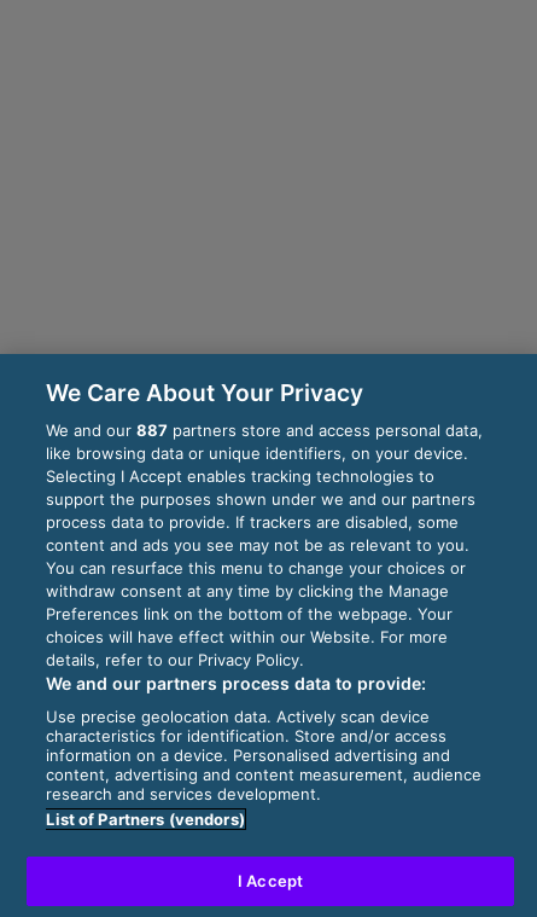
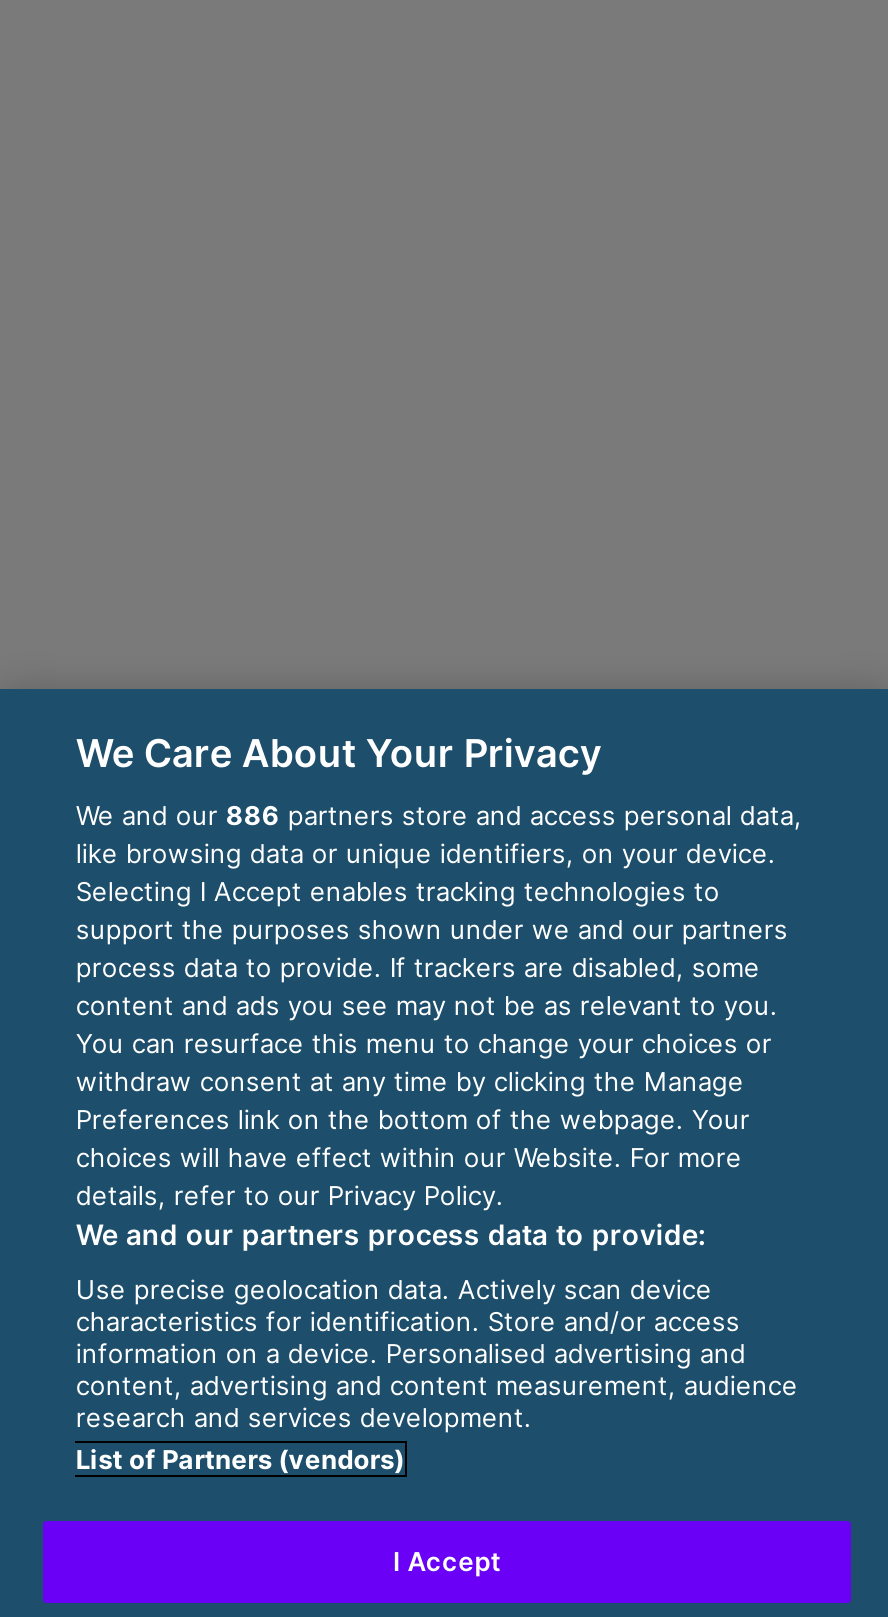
- We and our 887 partners store and access personal data,
+ We and our 886 partners store and access personal data,
